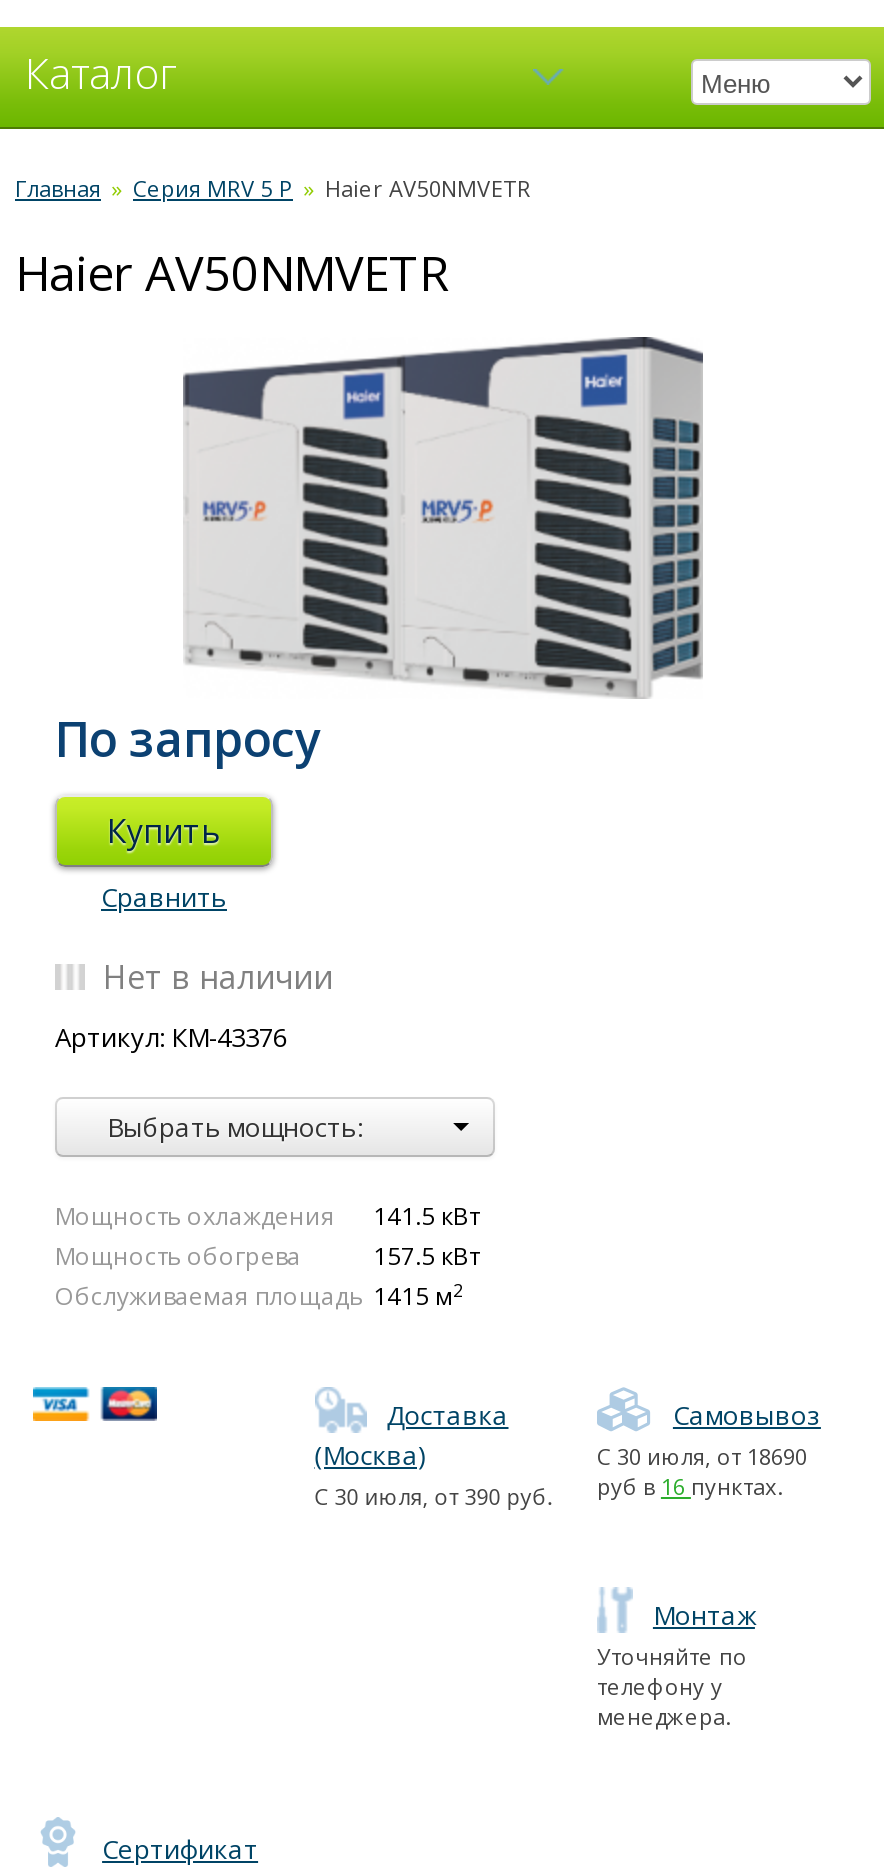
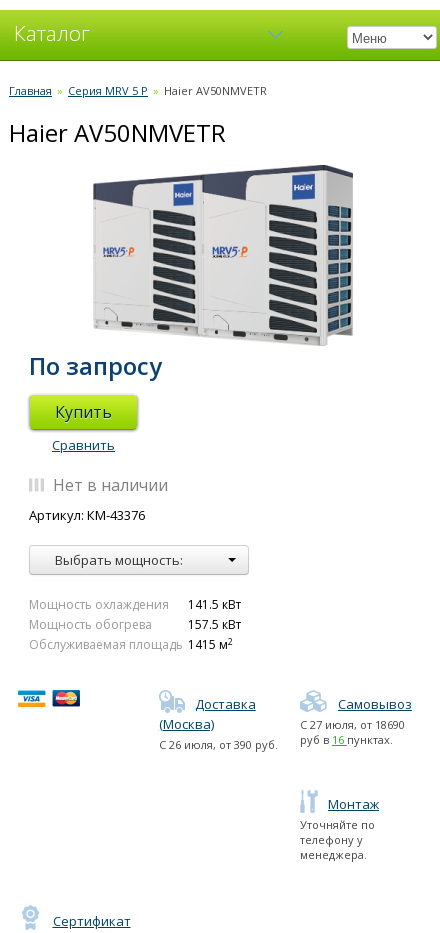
- С 30 июля, от 18690
+ С 27 июля, от 18690

- С 30 июля, от 390 руб. руб в 16 пунктах.
+ С 26 июля, от 390 руб. руб в 16 пунктах.
